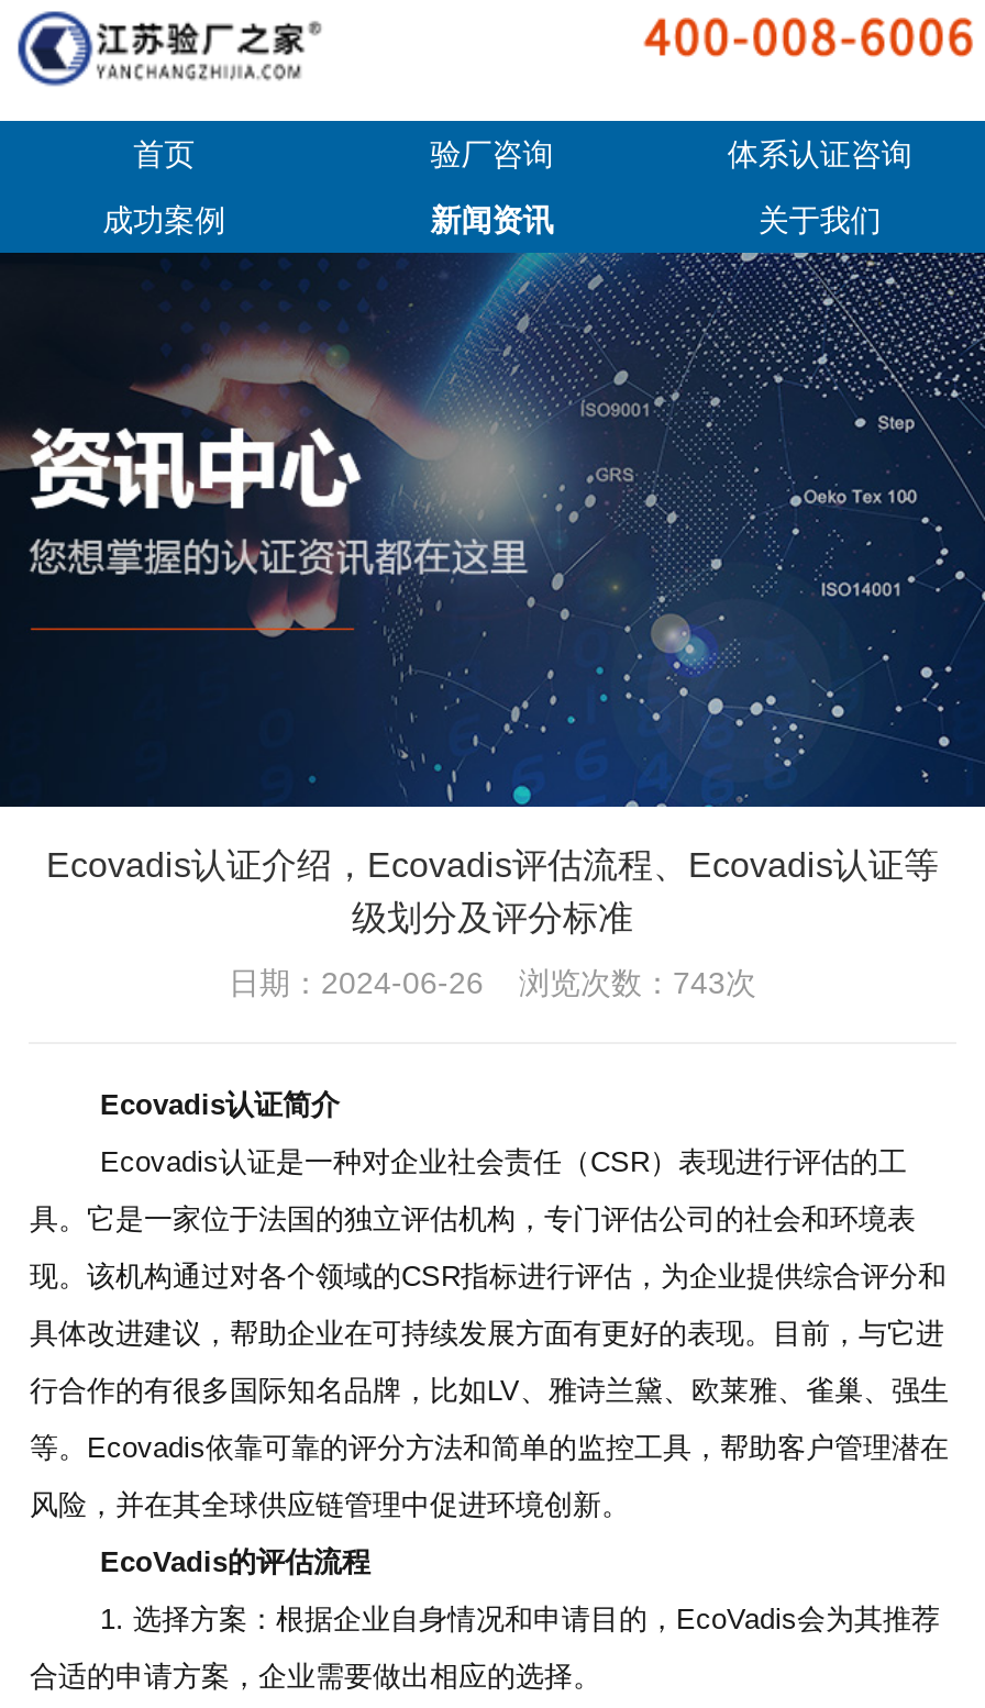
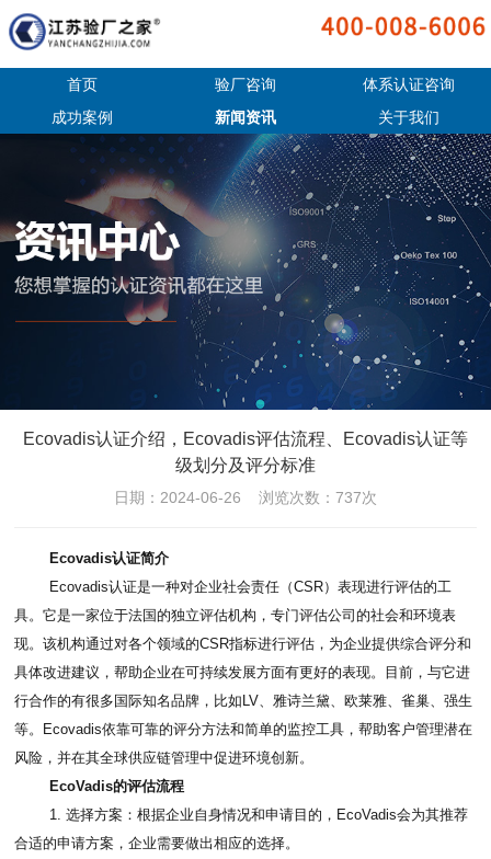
- 日期：2024-06-26 浏览次数：743次
+ 日期：2024-06-26 浏览次数：737次
